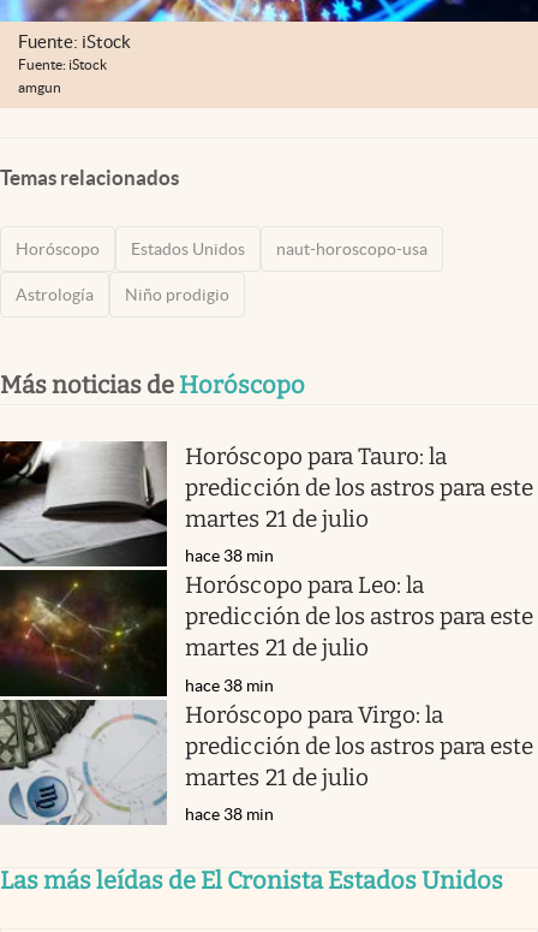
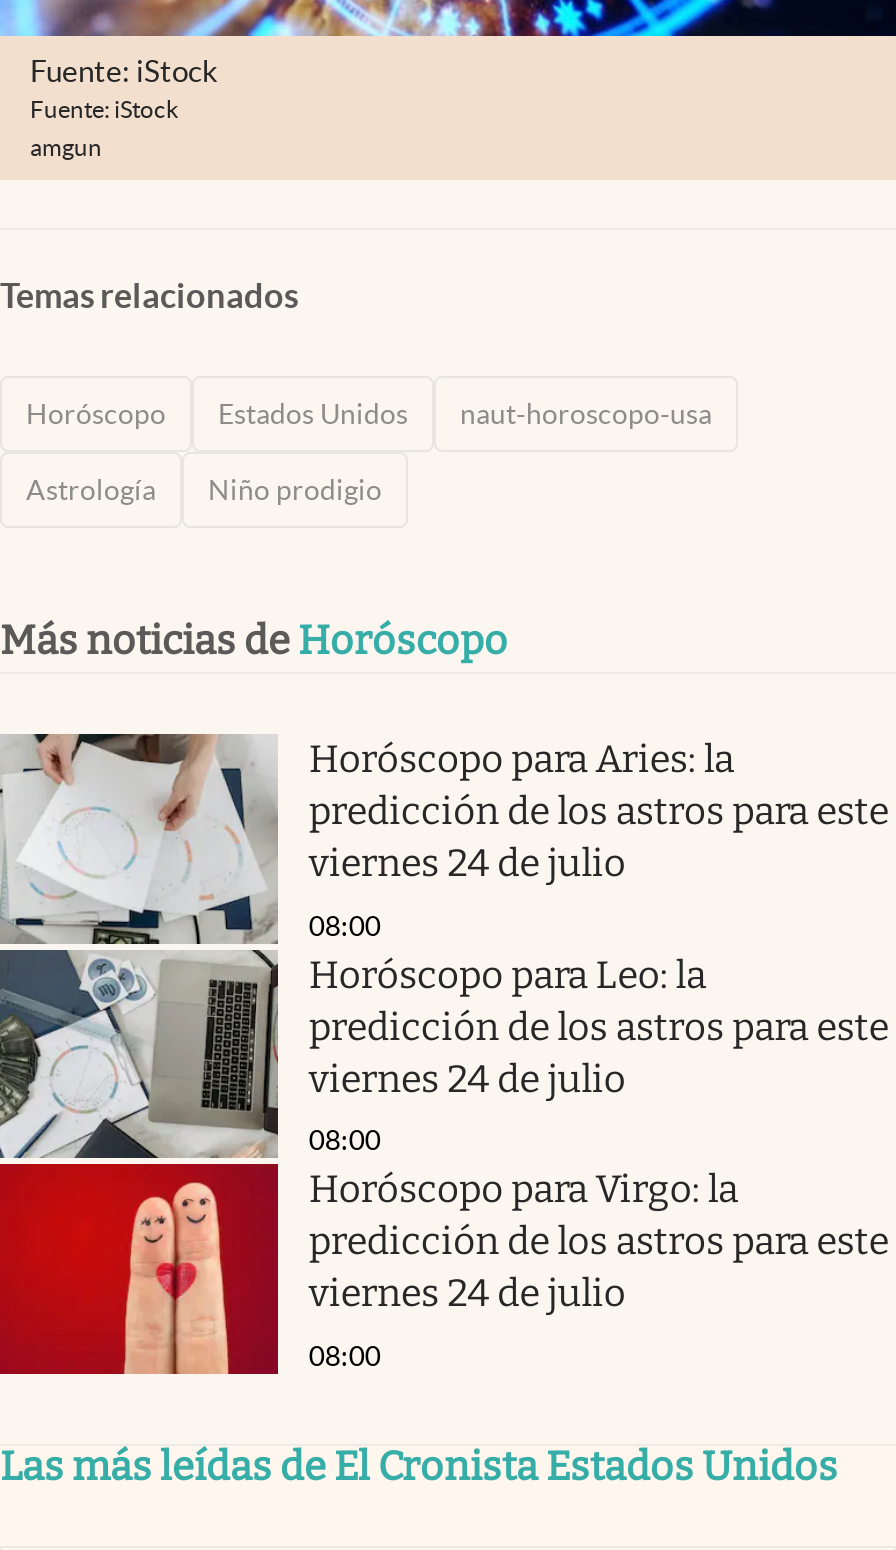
- [image]
- Horóscopo para Tauro: la
+ [image]
+ Horóscopo para Aries: la

- martes 21 de julio
+ viernes 24 de julio

- hace 38 min
+ 08:00

- martes 21 de julio
+ viernes 24 de julio

- hace 38 min
+ 08:00

- martes 21 de julio
+ viernes 24 de julio

- hace 38 min
+ 08:00
